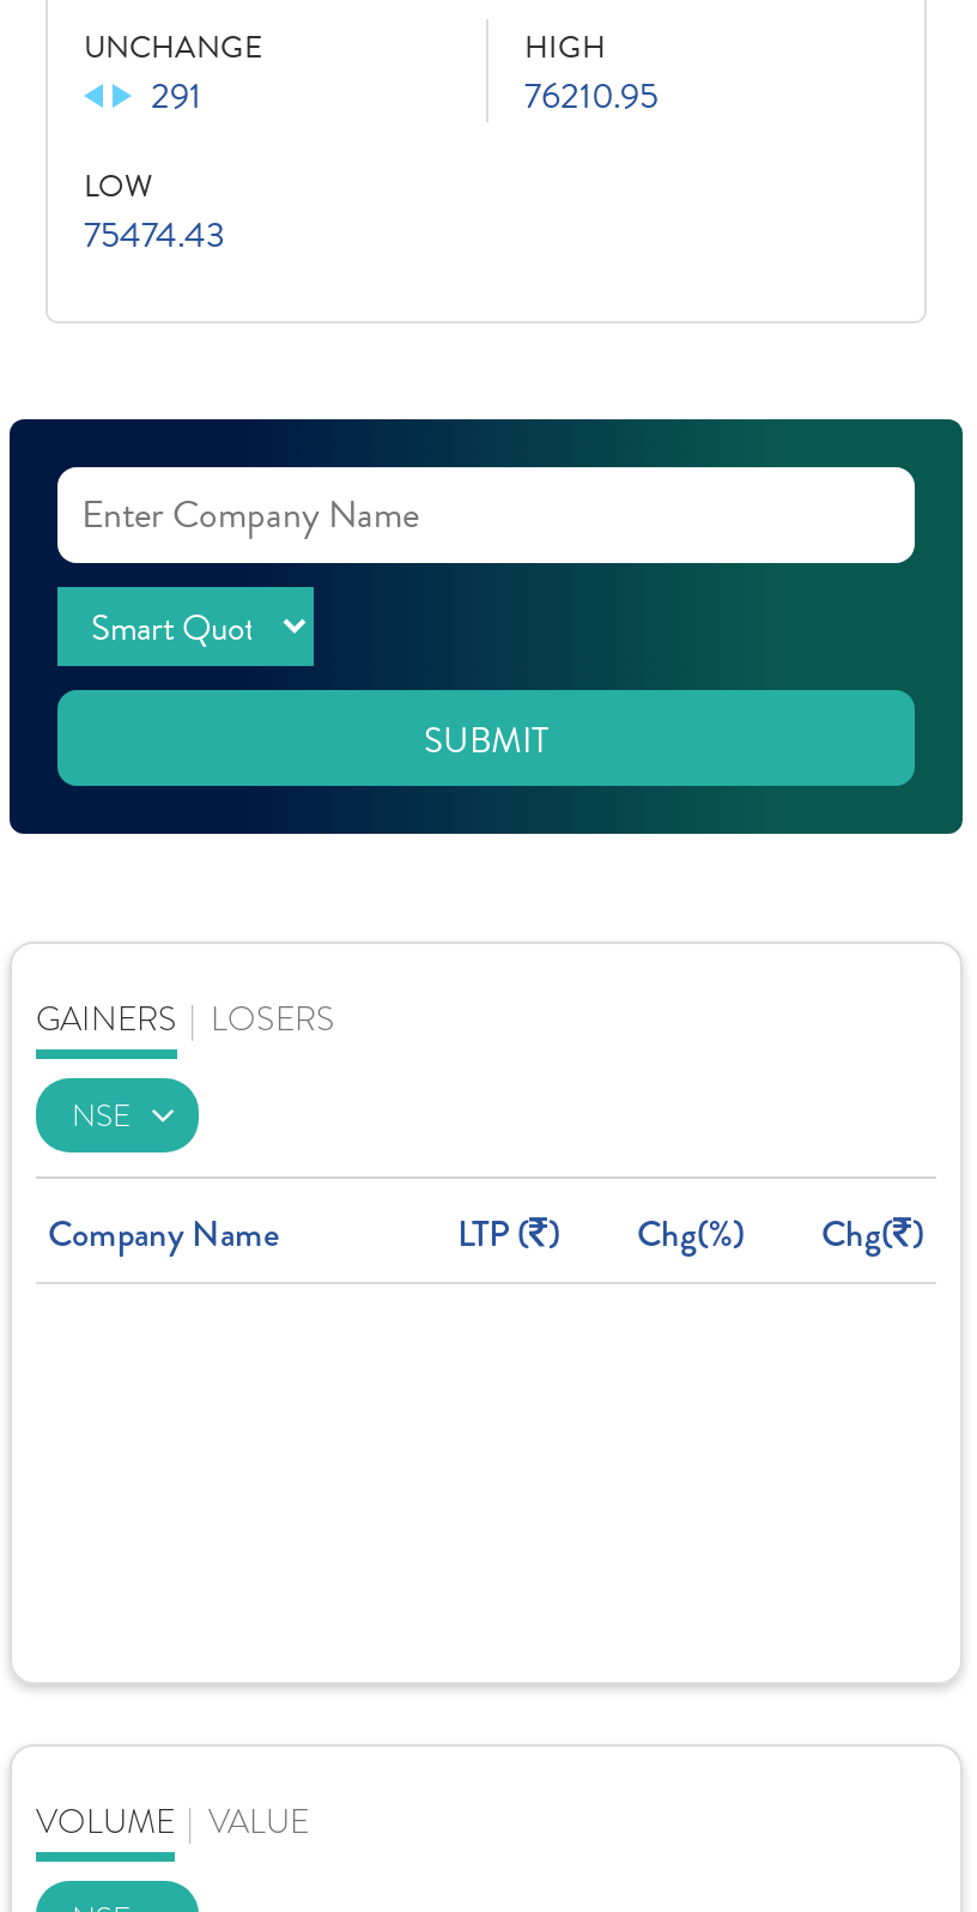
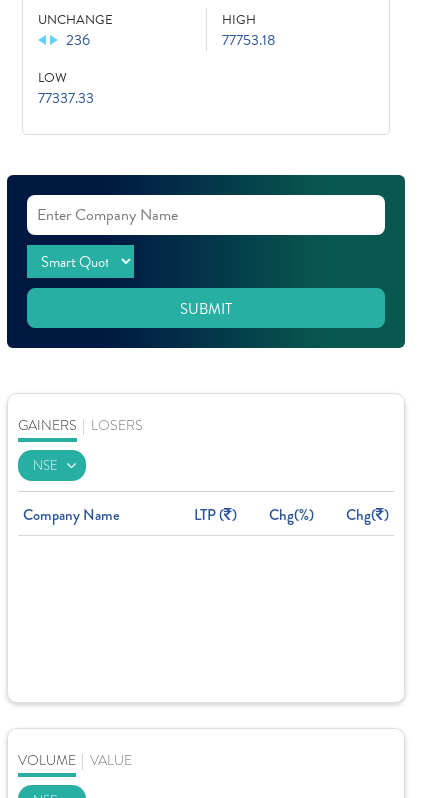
- 291
+ 236

- 76210.95
+ 77753.18

- 75474.43
+ 77337.33
